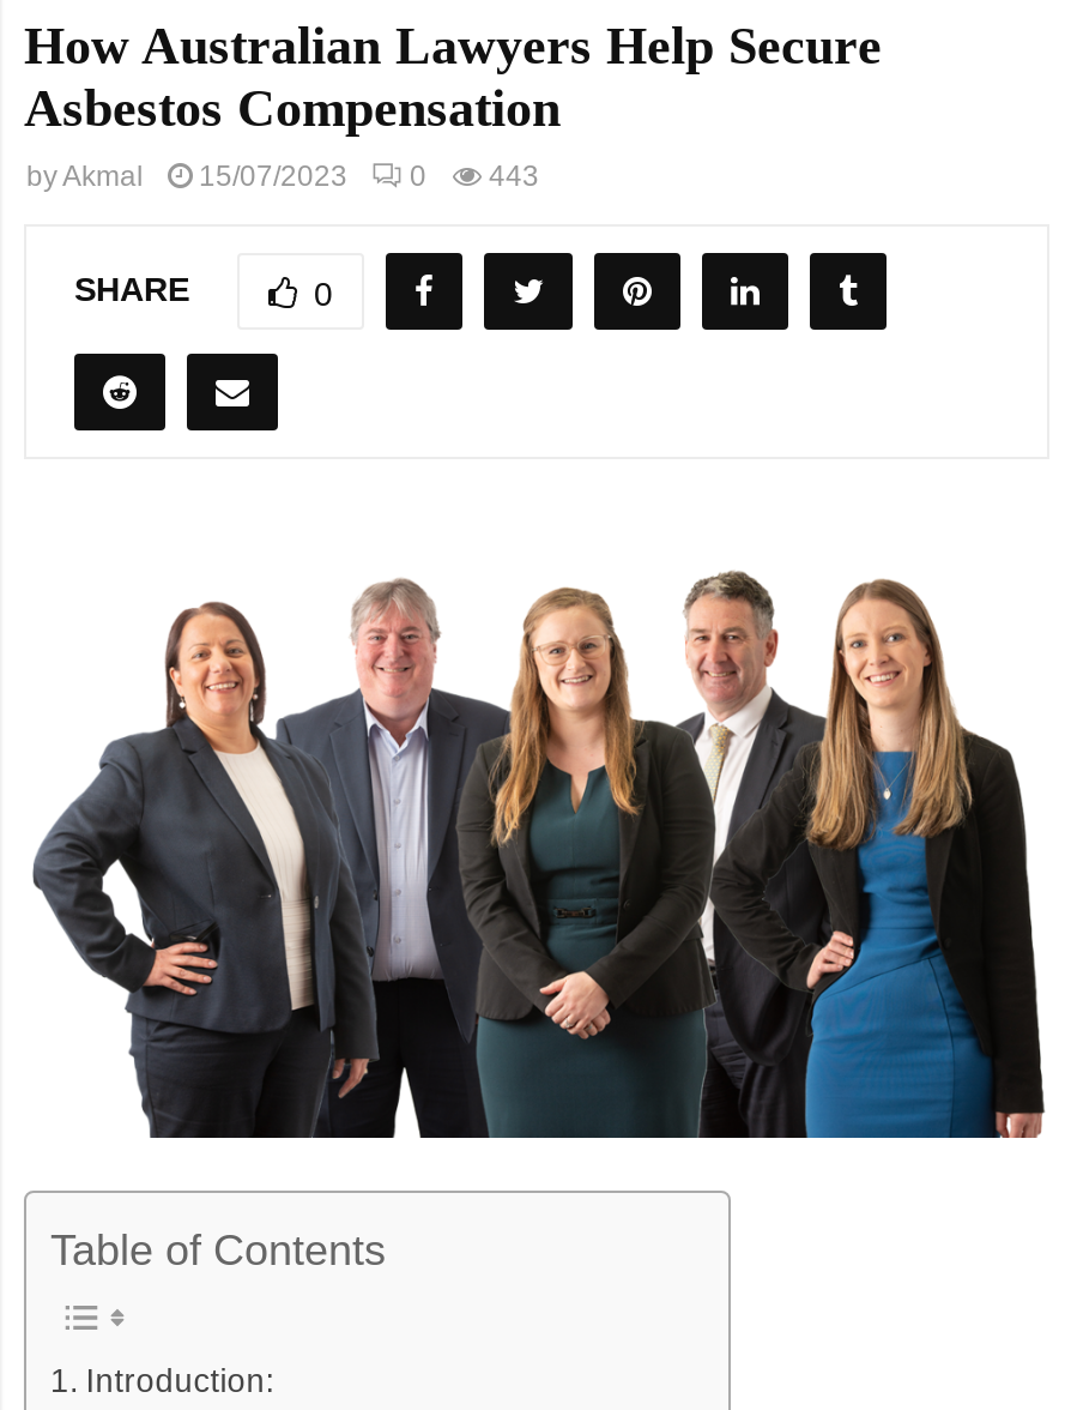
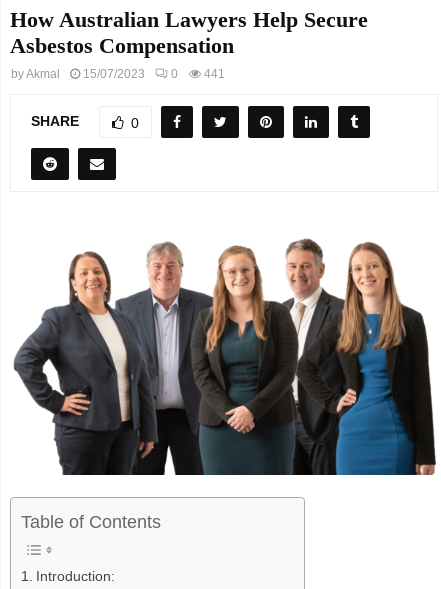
- byAkmal 15/07/2023 0 443
+ byAkmal 15/07/2023 0 441
